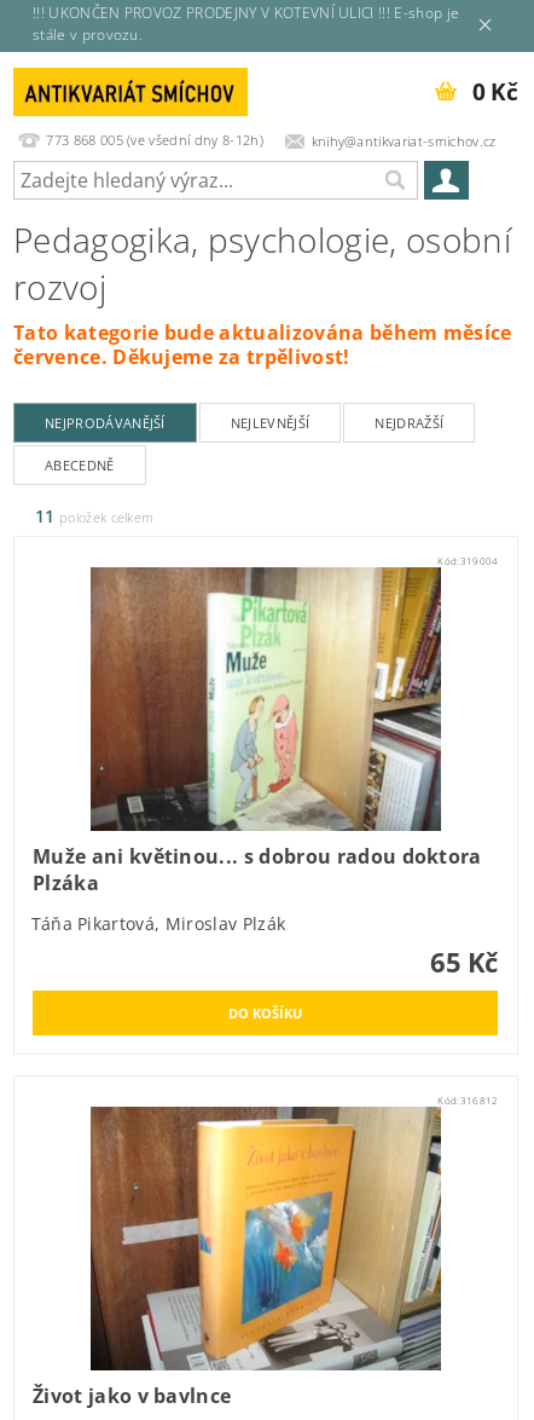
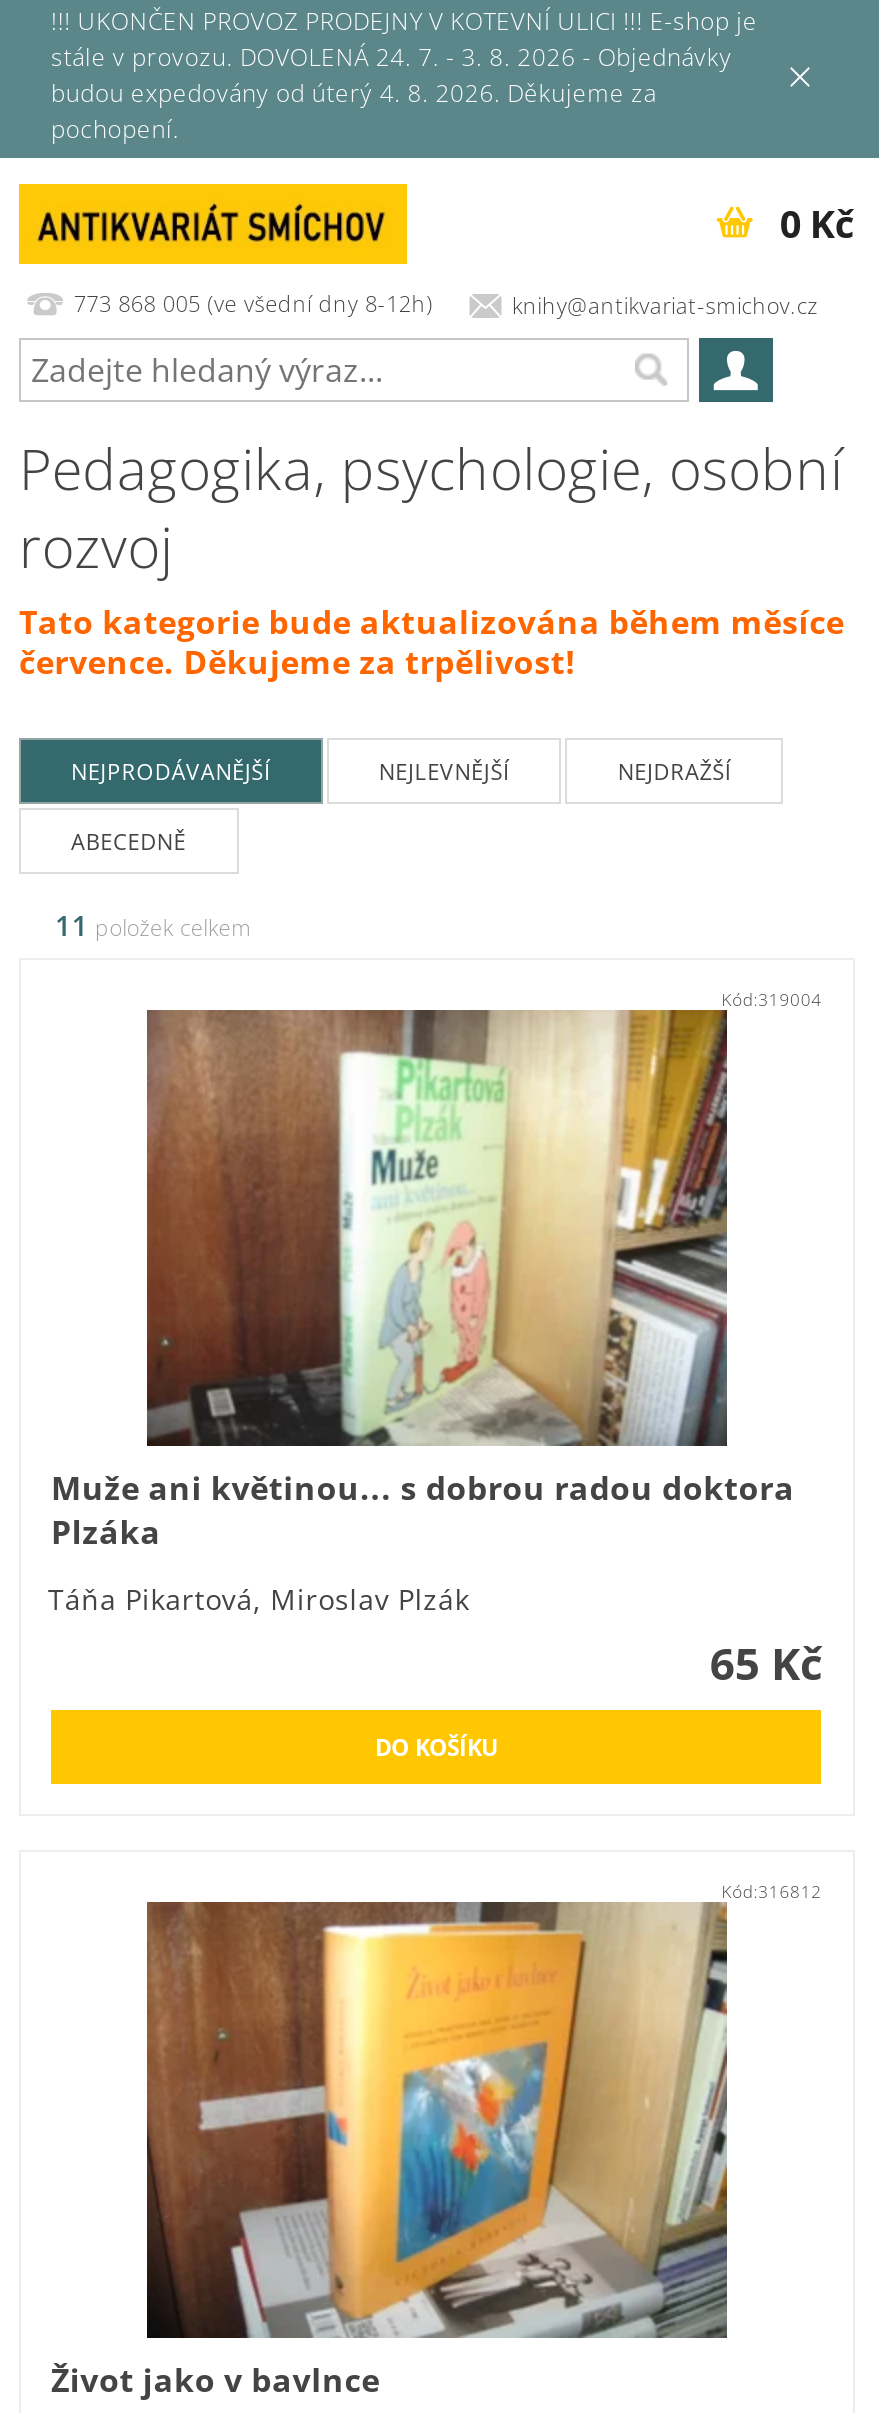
- stále v provozu.
+ stále v provozu. DOVOLENÁ 24. 7. - 3. 8. 2026 - Objednávky
+ budou expedovány od úterý 4. 8. 2026. Děkujeme za
+ pochopení.
